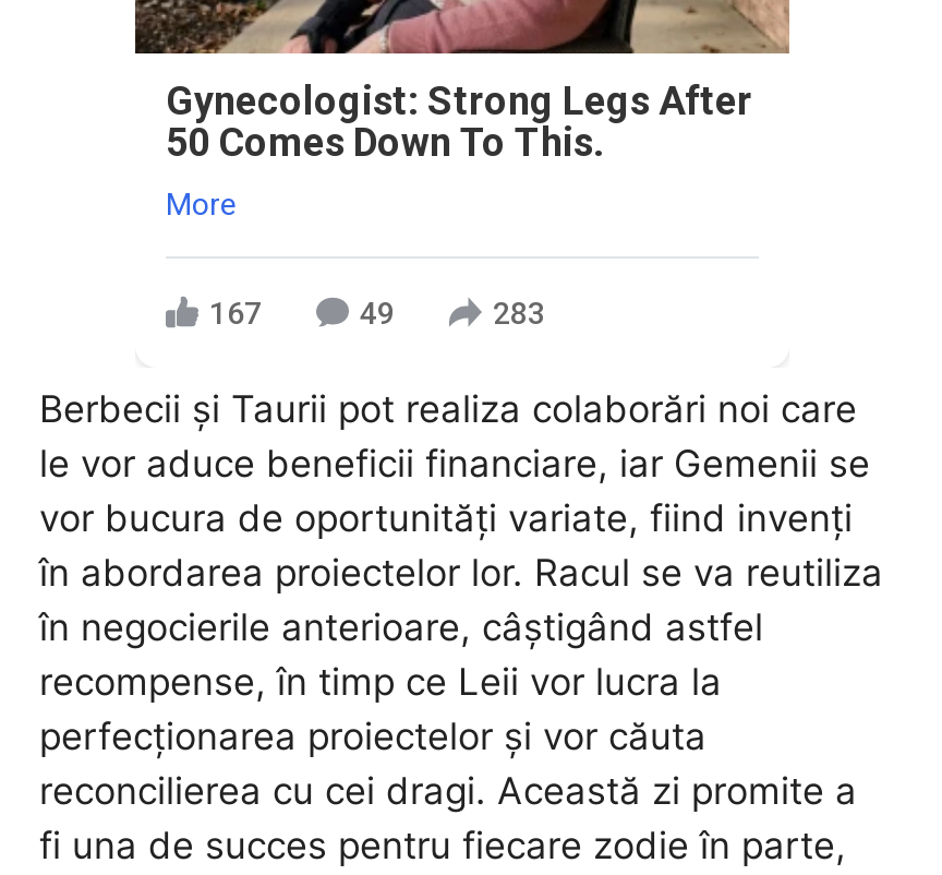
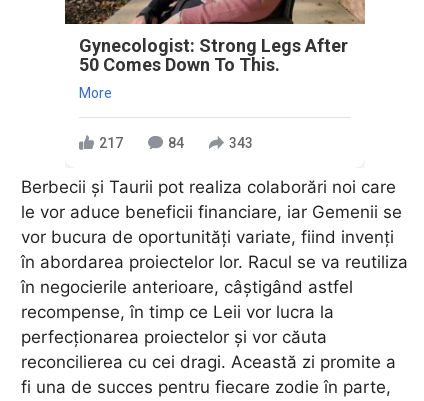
- 167
+ 217

- 49
+ 84

- 283
+ 343
